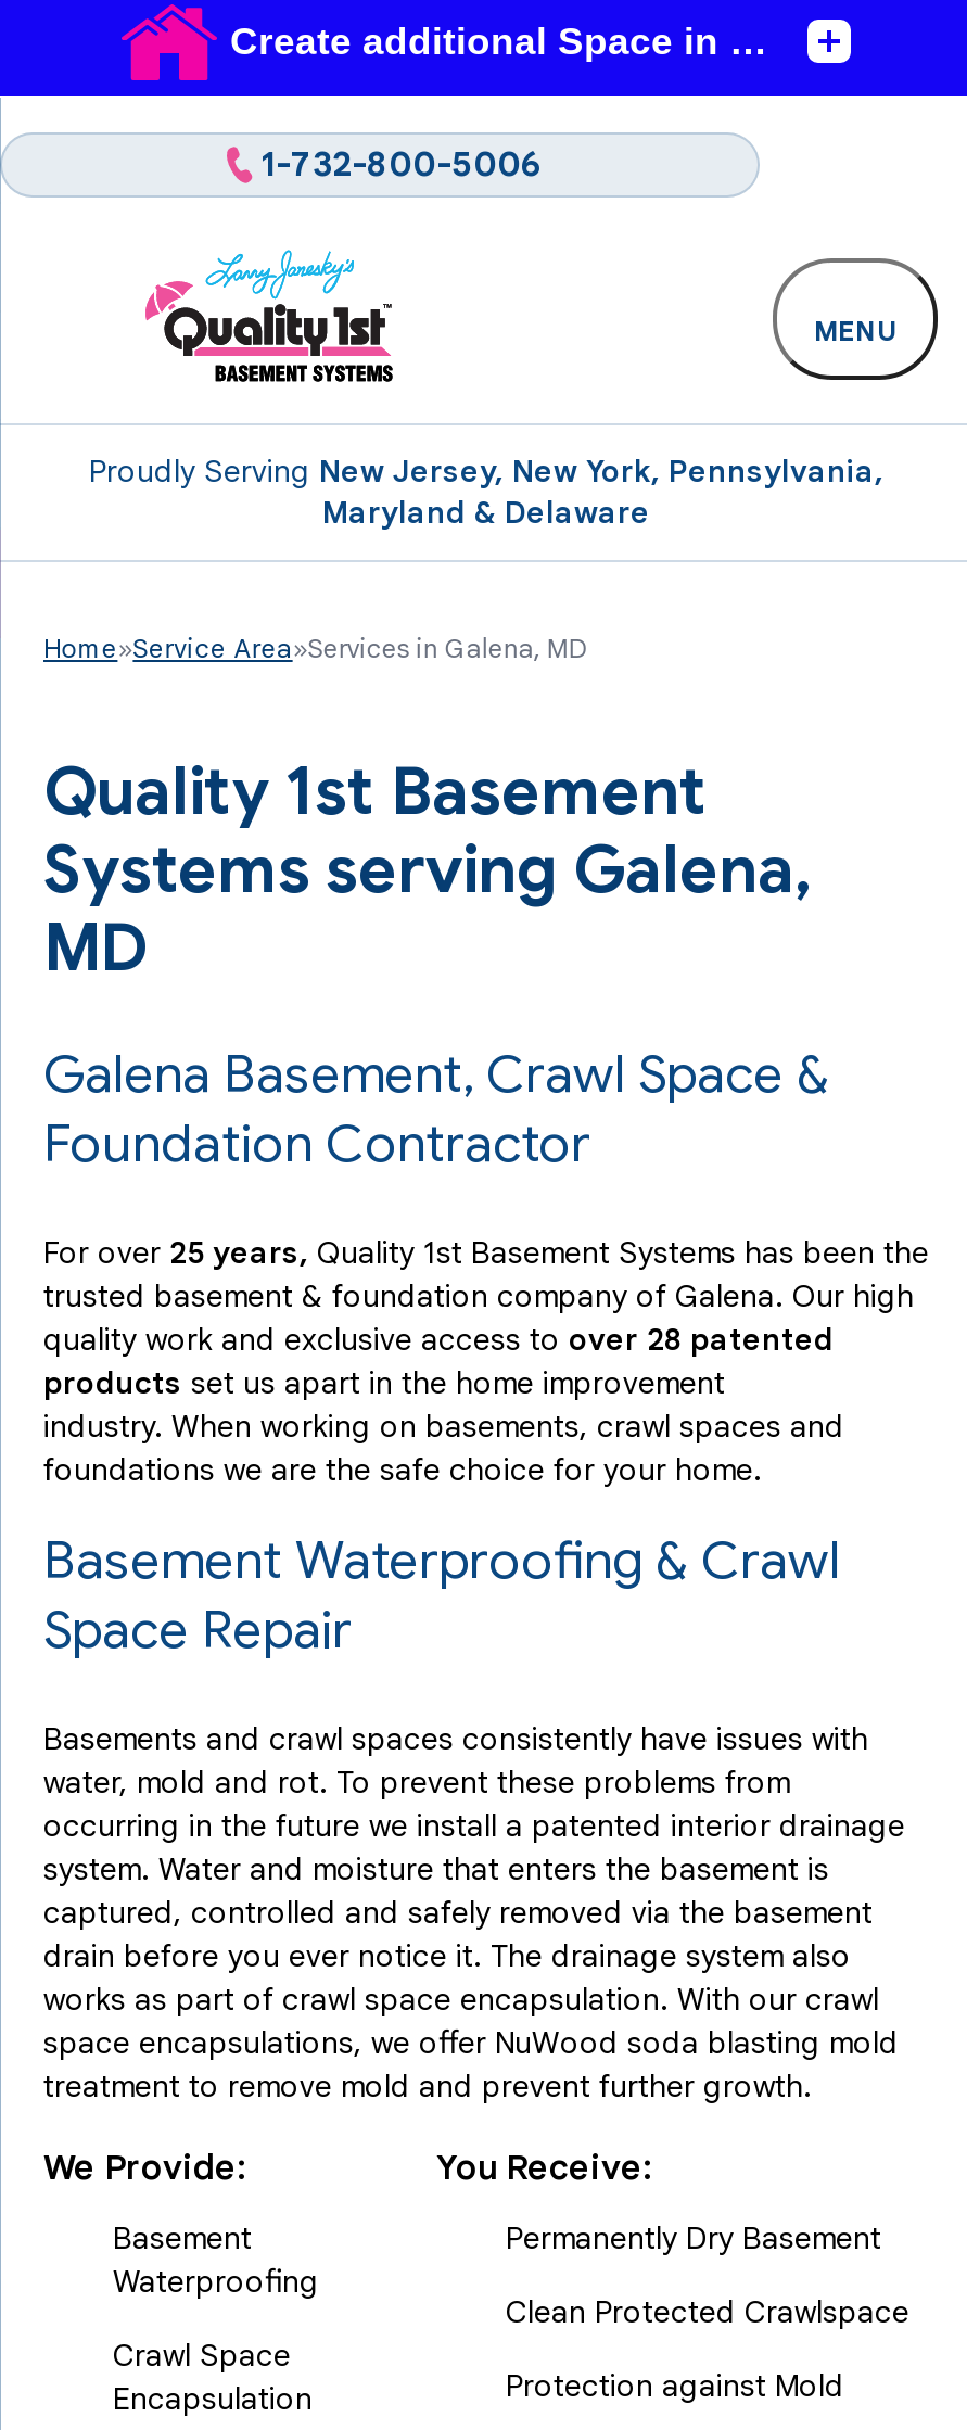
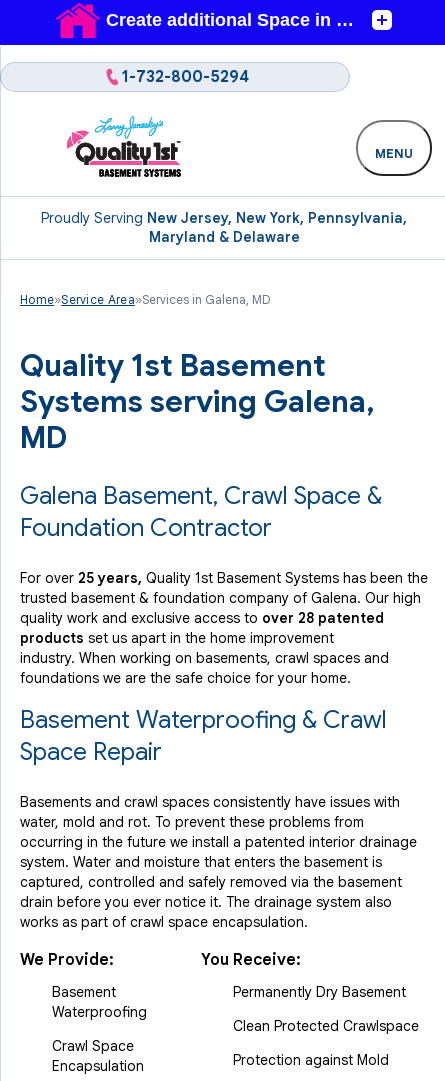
- 1-732-800-5006
+ 1-732-800-5294

- works as part of crawl space encapsulation. With our crawl
- space encapsulations, we offer NuWood soda blasting mold
- treatment to remove mold and prevent further growth.
+ works as part of crawl space encapsulation.
